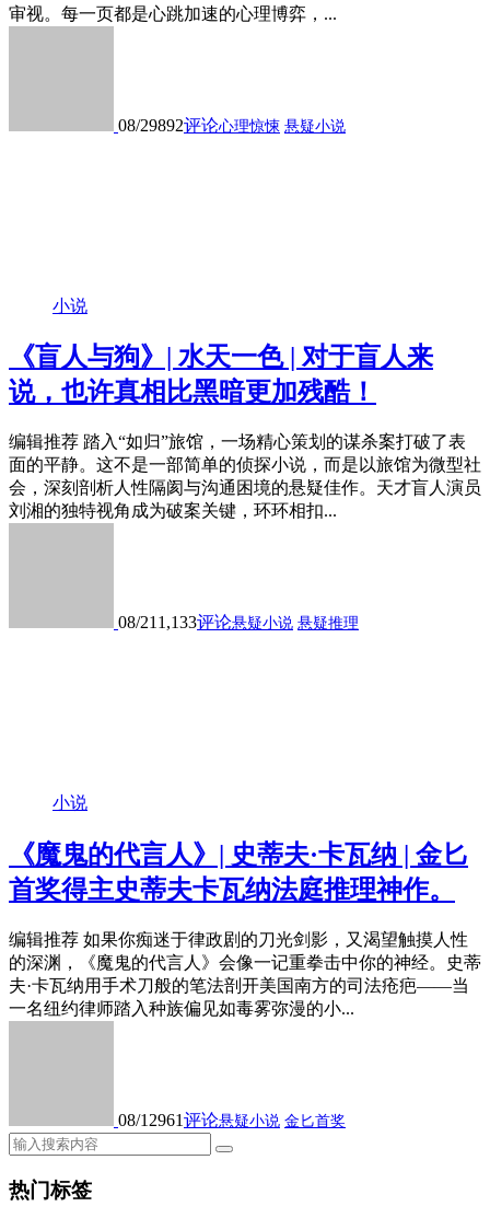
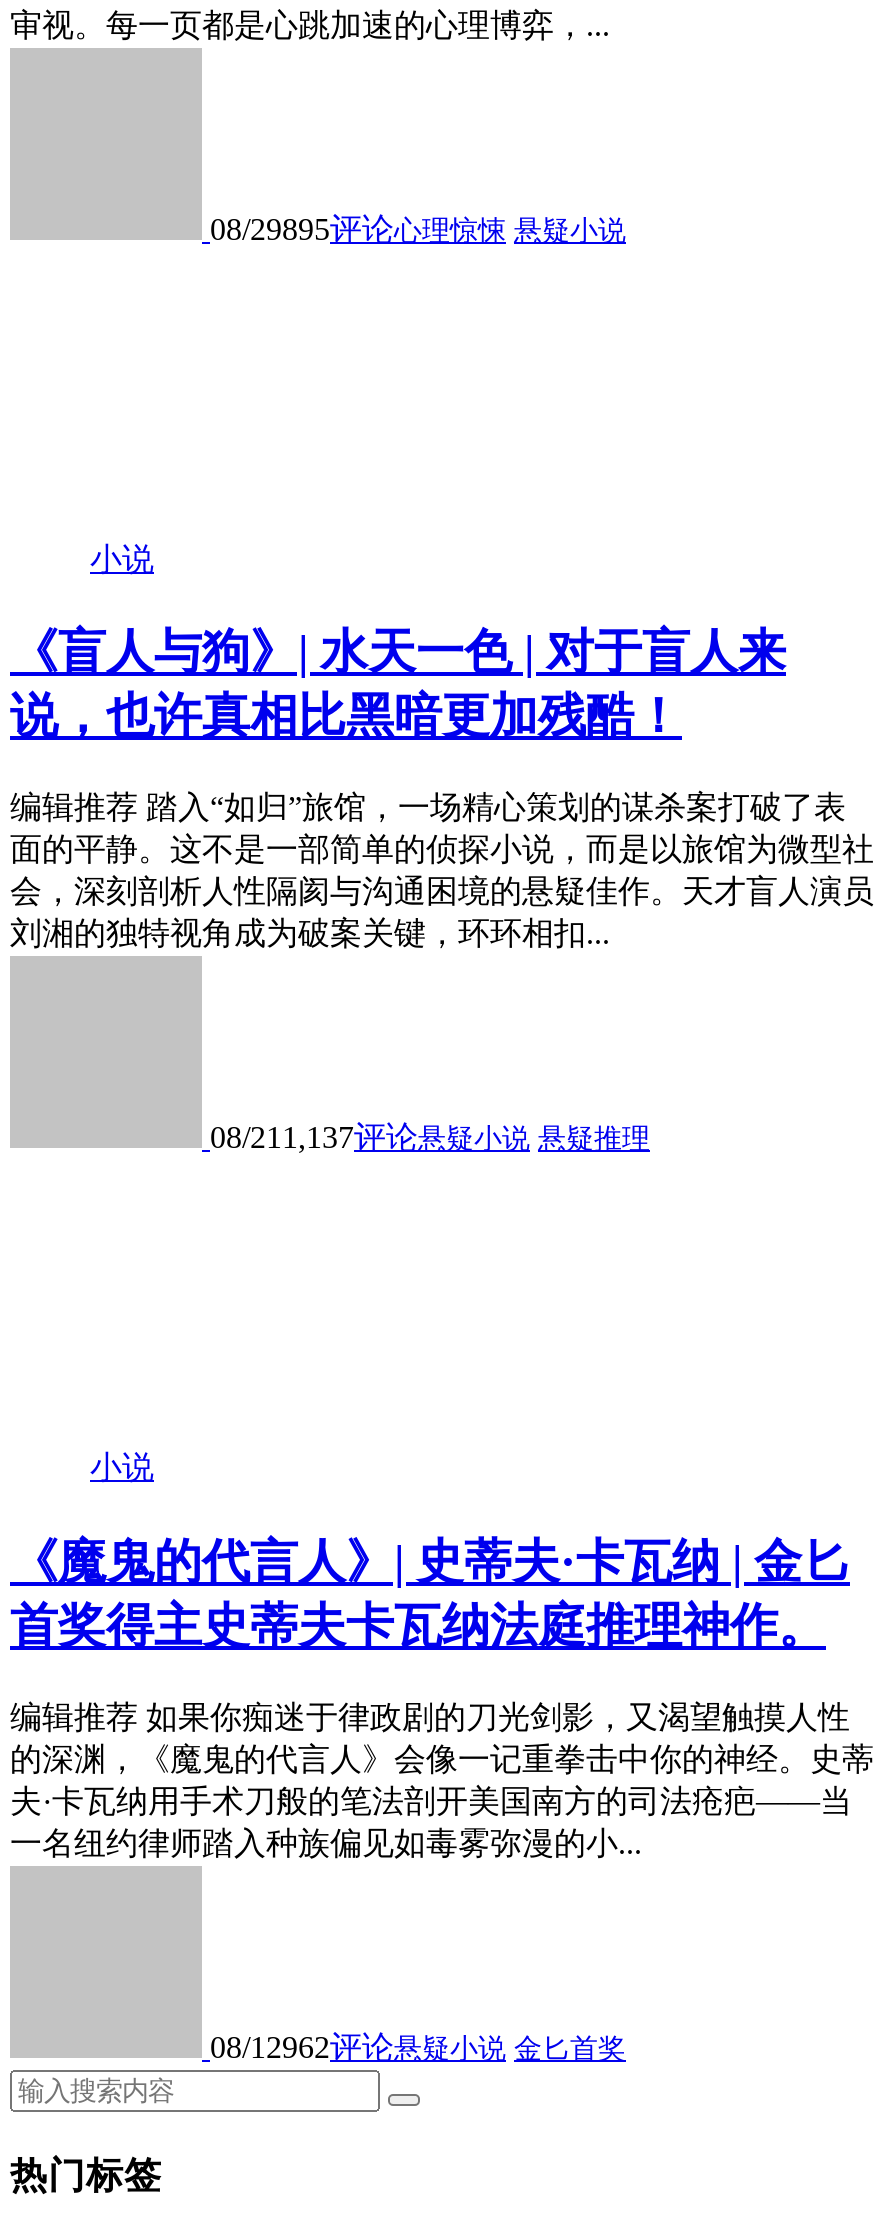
- 08/29892评论心理惊悚 悬疑小说
+ 08/29895评论心理惊悚 悬疑小说

- 08/21 1,133评论悬疑小说 悬疑推理
+ 08/21 1,137评论悬疑小说 悬疑推理

- 08/12961评论悬疑小说 金匕首奖
+ 08/12962评论悬疑小说 金匕首奖
